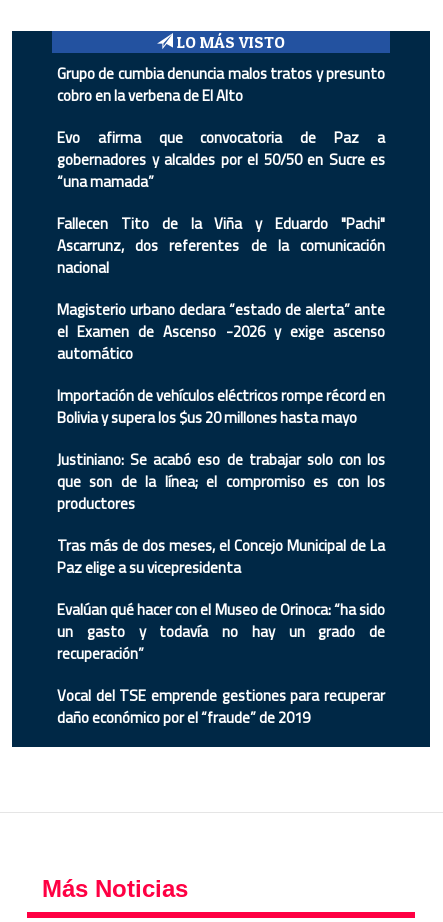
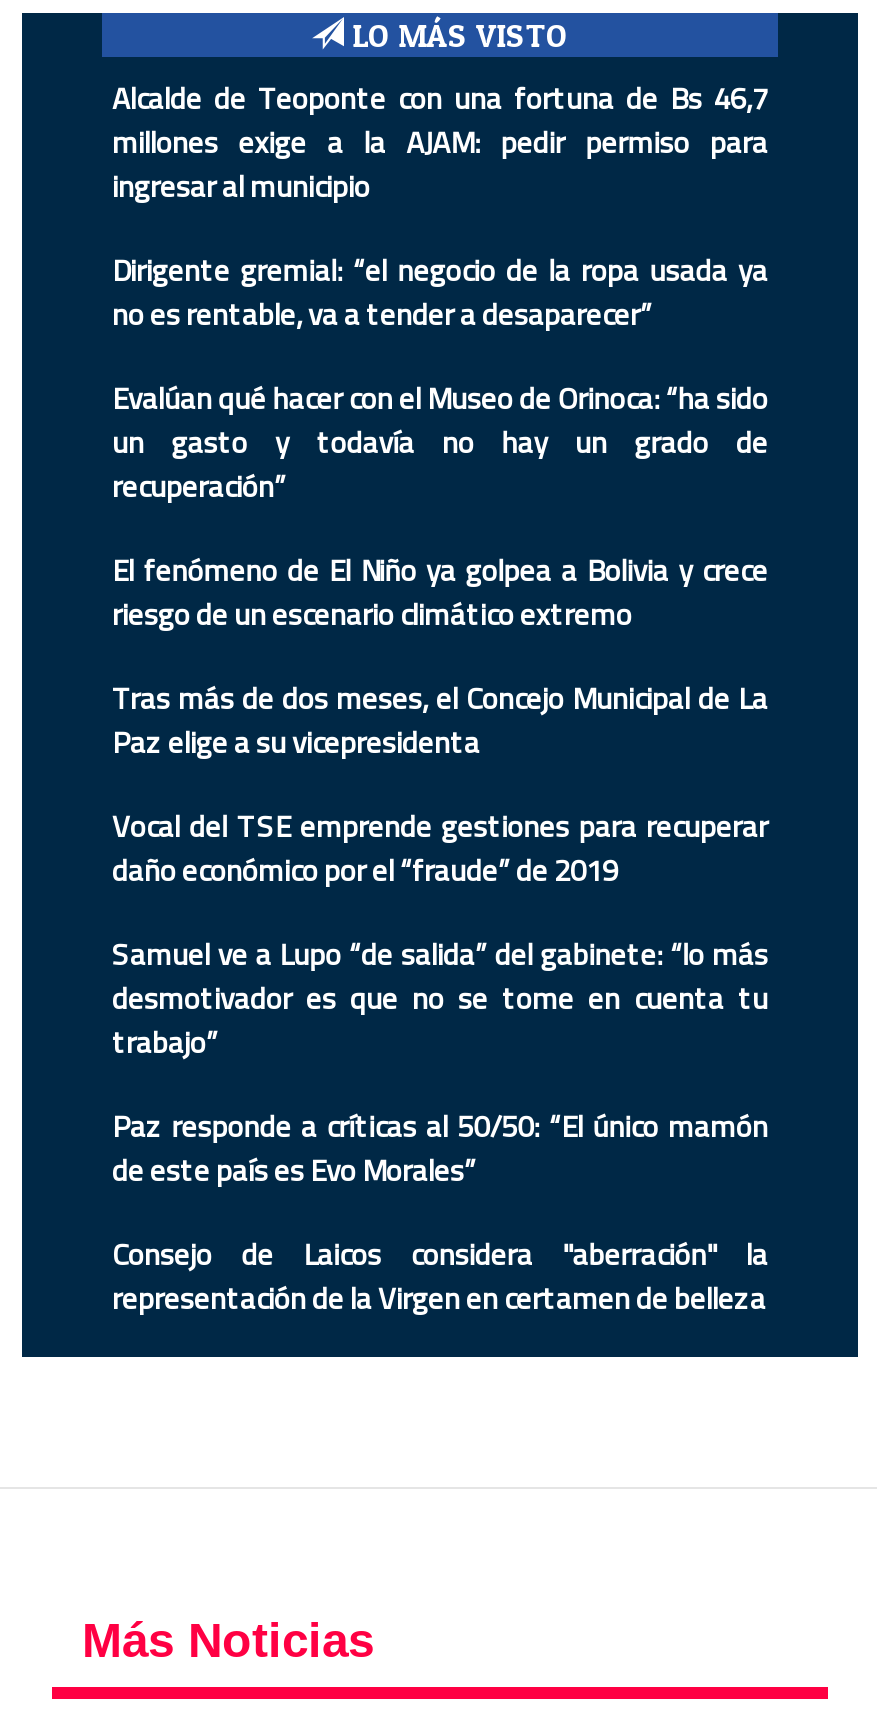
- Grupo de cumbia denuncia malos tratos y presunto
- cobro en la verbena de El Alto
- Evo afirma que convocatoria de Paz a
- gobernadores y alcaldes por el 50/50 en Sucre es
- “una mamada”
- Fallecen Tito de la Viña y Eduardo "Pachi"
- Ascarrunz, dos referentes de la comunicación
- nacional
- Magisterio urbano declara “estado de alerta” ante
- el Examen de Ascenso -2026 y exige ascenso
- automático
- Importación de vehículos eléctricos rompe récord en
- Bolivia y supera los $us 20 millones hasta mayo
- Justiniano: Se acabó eso de trabajar solo con los
- que son de la línea; el compromiso es con los
- productores
+ Alcalde de Teoponte con una fortuna de Bs 46,7
+ millones exige a la AJAM: pedir permiso para
+ ingresar al municipio
+ Dirigente gremial: “el negocio de la ropa usada ya
+ no es rentable, va a tender a desaparecer”

moved down: Tras más de dos meses, el Concejo Municipal de La | Paz elige a su vicepresidenta

moved up: Evalúan qué hacer con el Museo de Orinoca: “ha sido | un gasto y todavía no hay un grado de

+ El fenómeno de El Niño ya golpea a Bolivia y crece
+ riesgo de un escenario climático extremo

moved up: Vocal del TSE emprende gestiones para recuperar | daño económico por el “fraude” de 2019

+ Samuel ve a Lupo “de salida” del gabinete: “lo más
+ desmotivador es que no se tome en cuenta tu
+ trabajo”
+ Paz responde a críticas al 50/50: “El único mamón
+ de este país es Evo Morales”
+ Consejo de Laicos considera "aberración" la
+ representación de la Virgen en certamen de belleza
